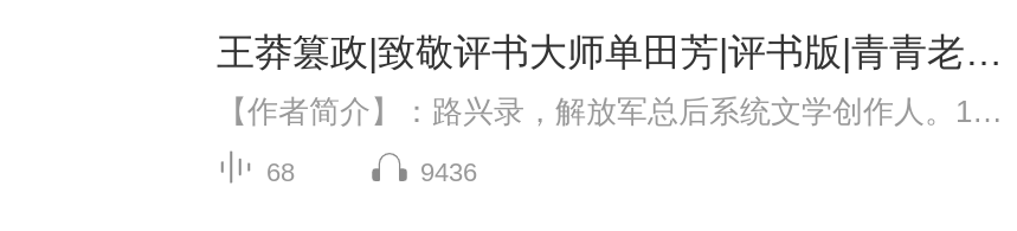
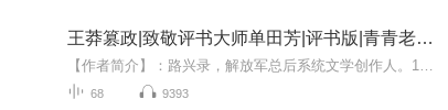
- 9436
+ 9393
